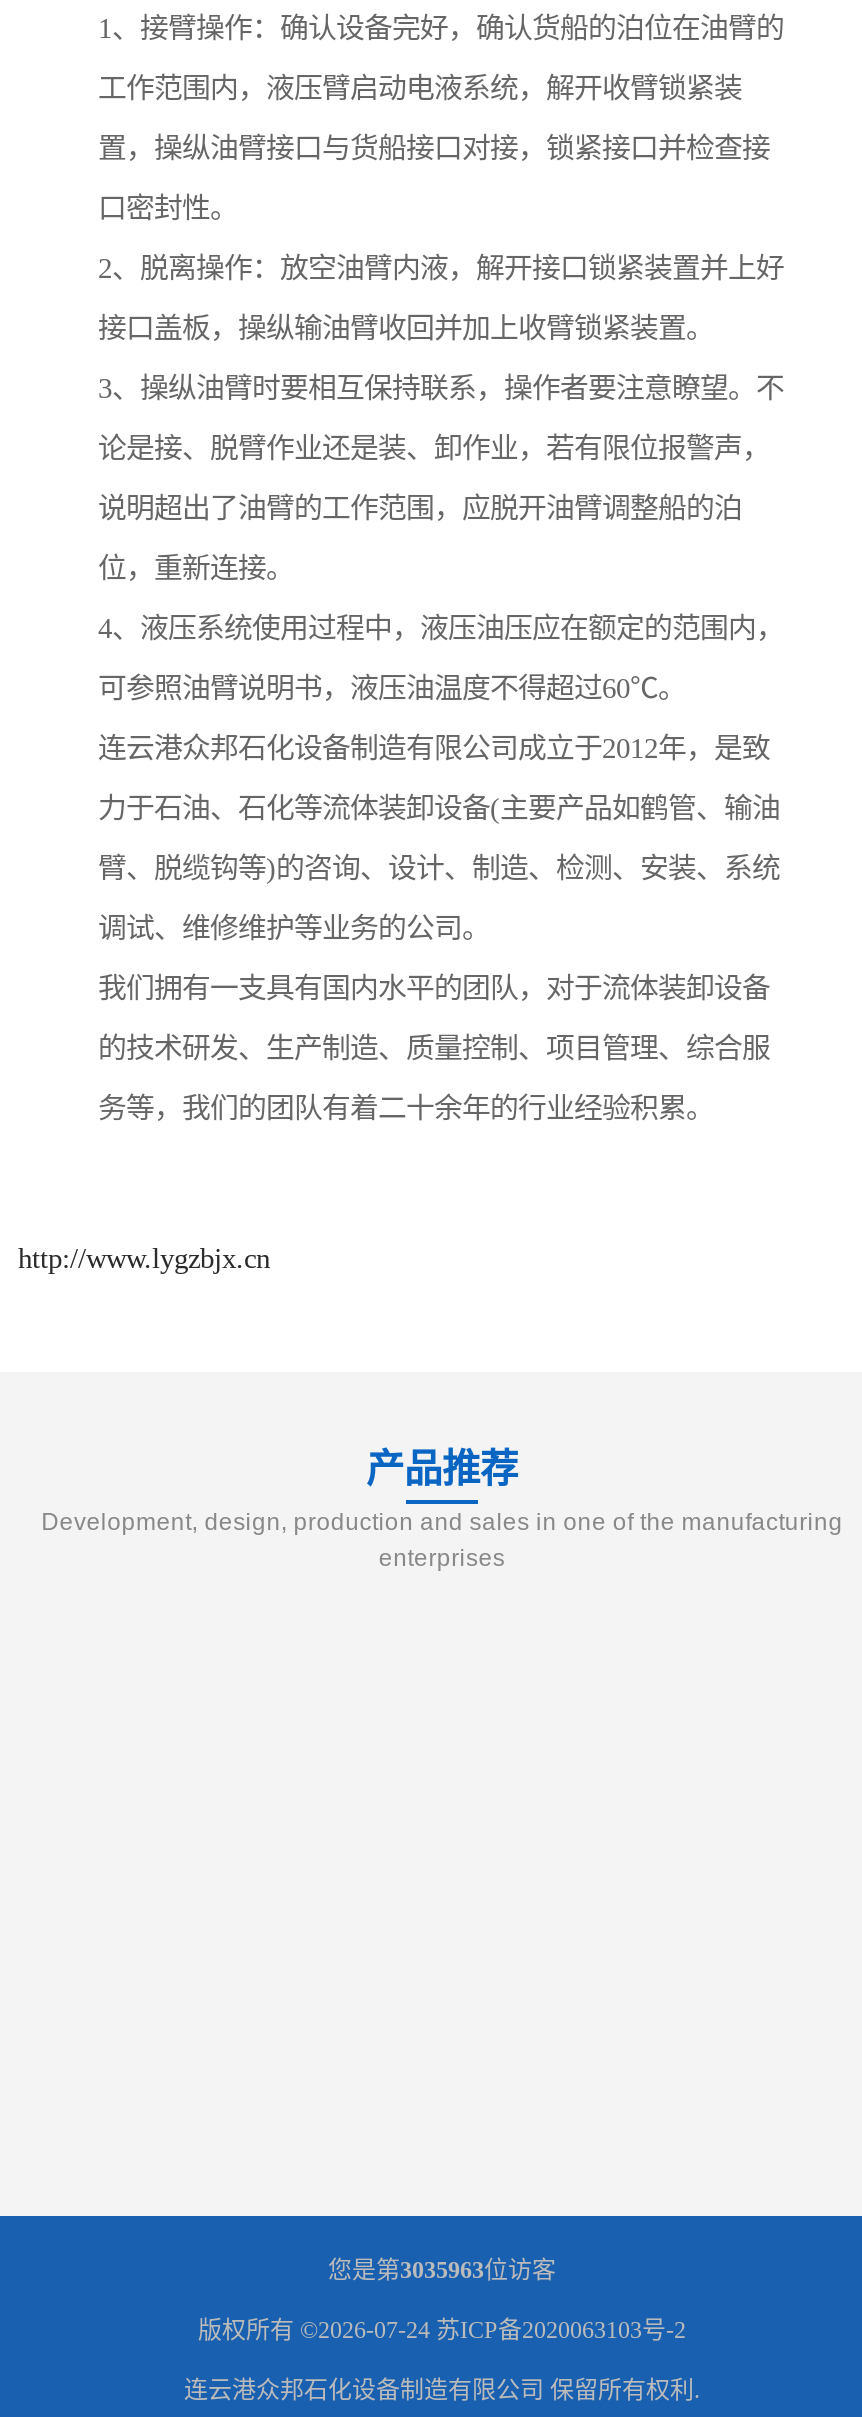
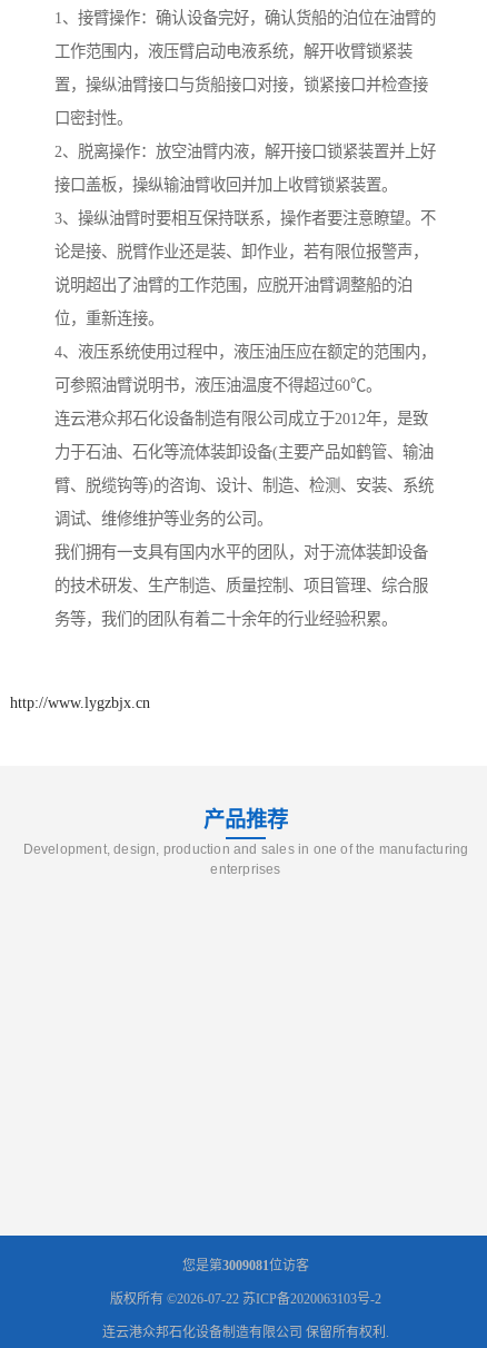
- 您是第3035963位访客
+ 您是第3009081位访客

- 版权所有 ©2026-07-24苏ICP备2020063103号-2
+ 版权所有 ©2026-07-22苏ICP备2020063103号-2
